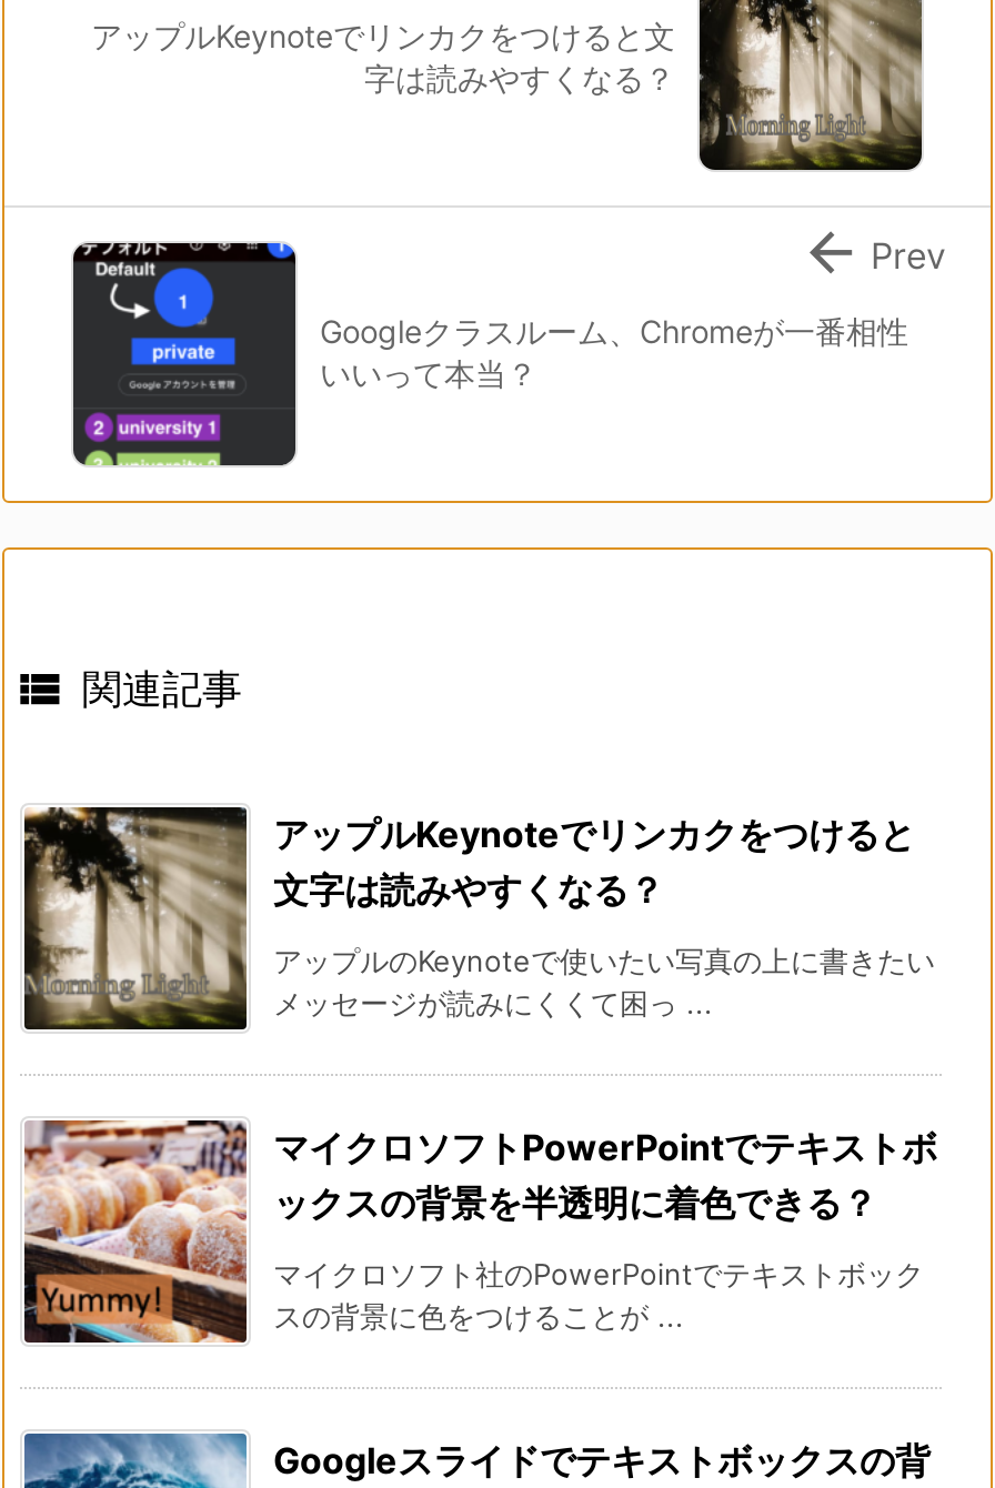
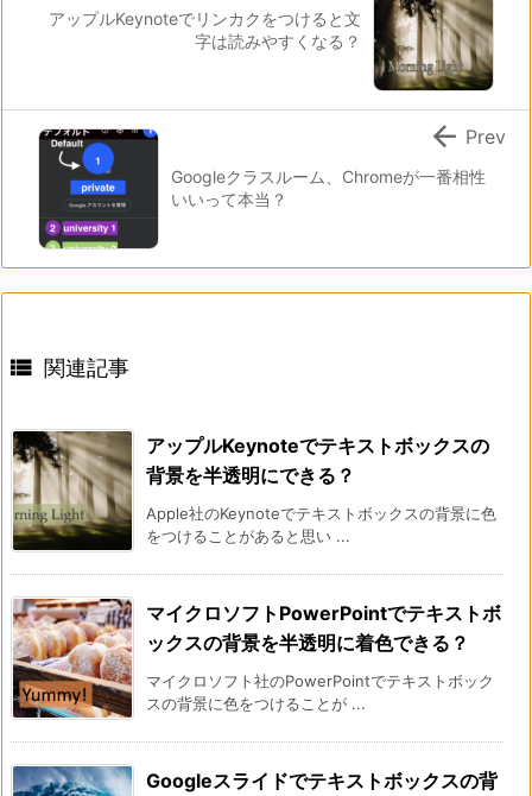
- [image]
- アップルKeynoteでリンカクをつけると
- 文字は読みやすくなる？
+ [image]
+ アップルKeynoteでテキストボックスの
+ 背景を半透明にできる？

- アップルのKeynoteで使いたい写真の上に書きたい
- メッセージが読みにくくて困っ ...
+ Apple社のKeynoteでテキストボックスの背景に色
+ をつけることがあると思い ...
